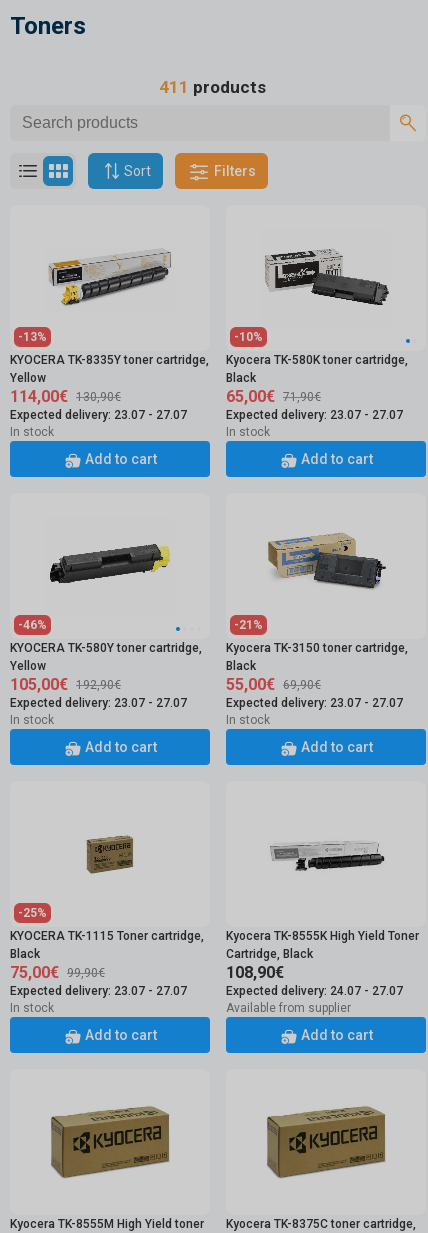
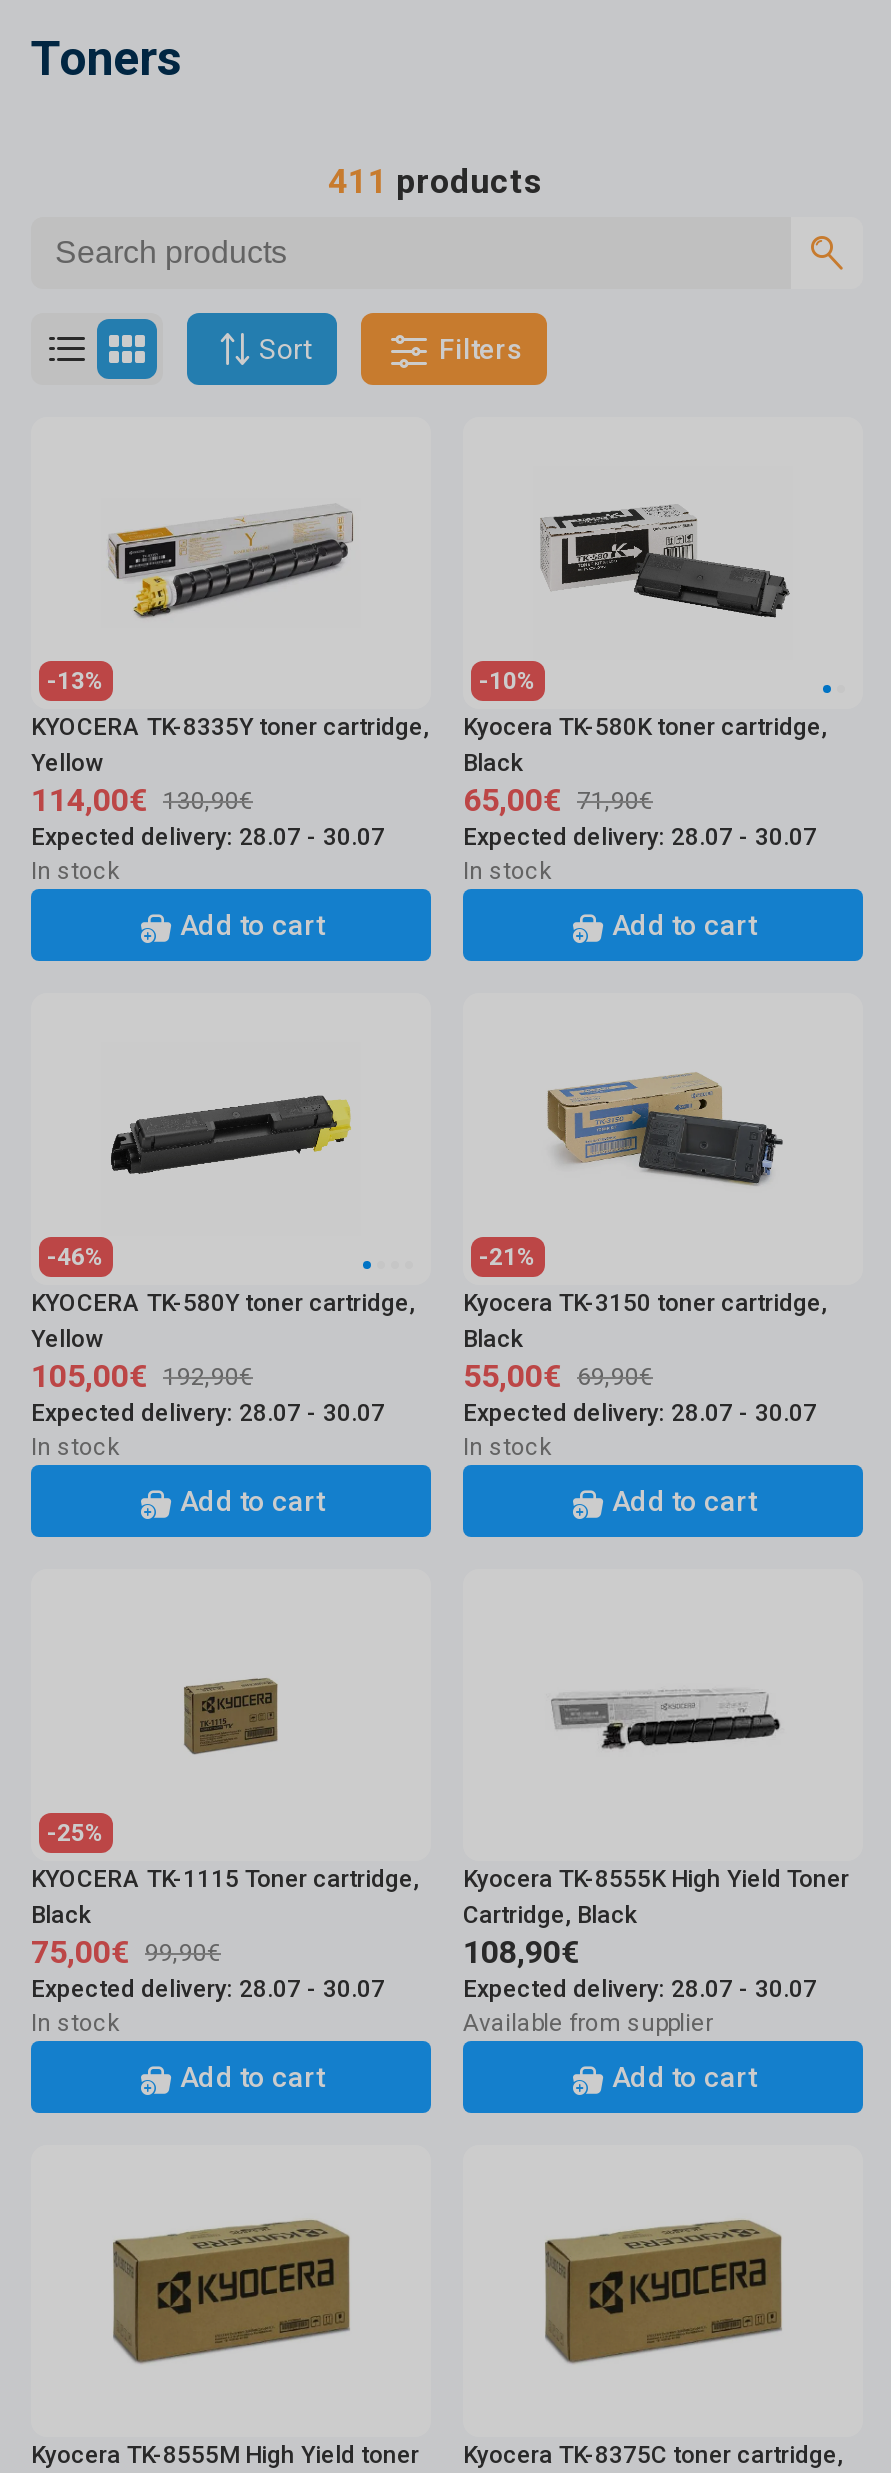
- Expected delivery: 23.07 - 27.07
+ Expected delivery: 28.07 - 30.07

- Expected delivery: 23.07 - 27.07
+ Expected delivery: 28.07 - 30.07

- Expected delivery: 23.07 - 27.07
+ Expected delivery: 28.07 - 30.07

- Expected delivery: 23.07 - 27.07
+ Expected delivery: 28.07 - 30.07

- Expected delivery: 23.07 - 27.07
+ Expected delivery: 28.07 - 30.07

- Expected delivery: 24.07 - 27.07
+ Expected delivery: 28.07 - 30.07
